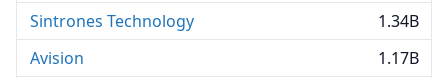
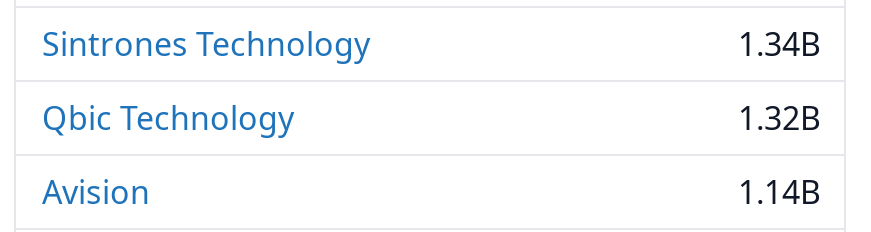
+ Qbic Technology
+ 1.32B

- 1.17B
+ 1.14B
